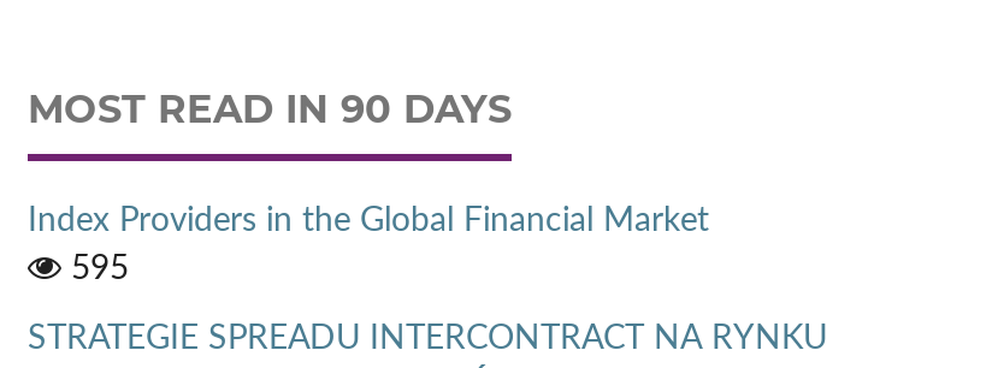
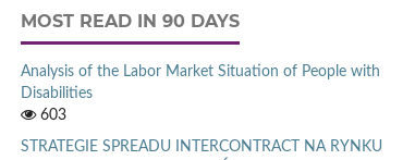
- Index Providers in the Global Financial Market
- 595
+ Analysis of the Labor Market Situation of People with
+ Disabilities
+ 603
